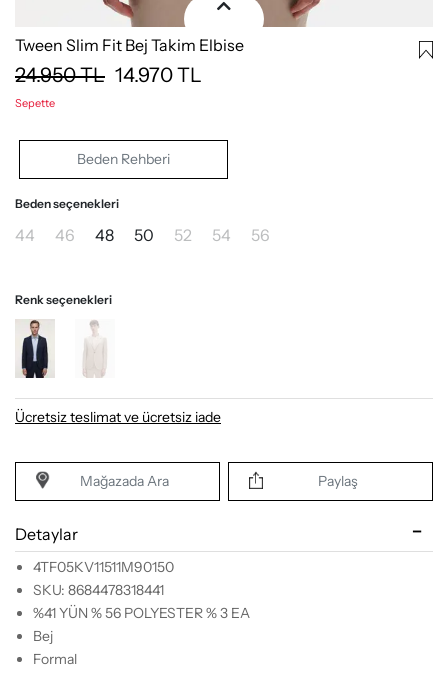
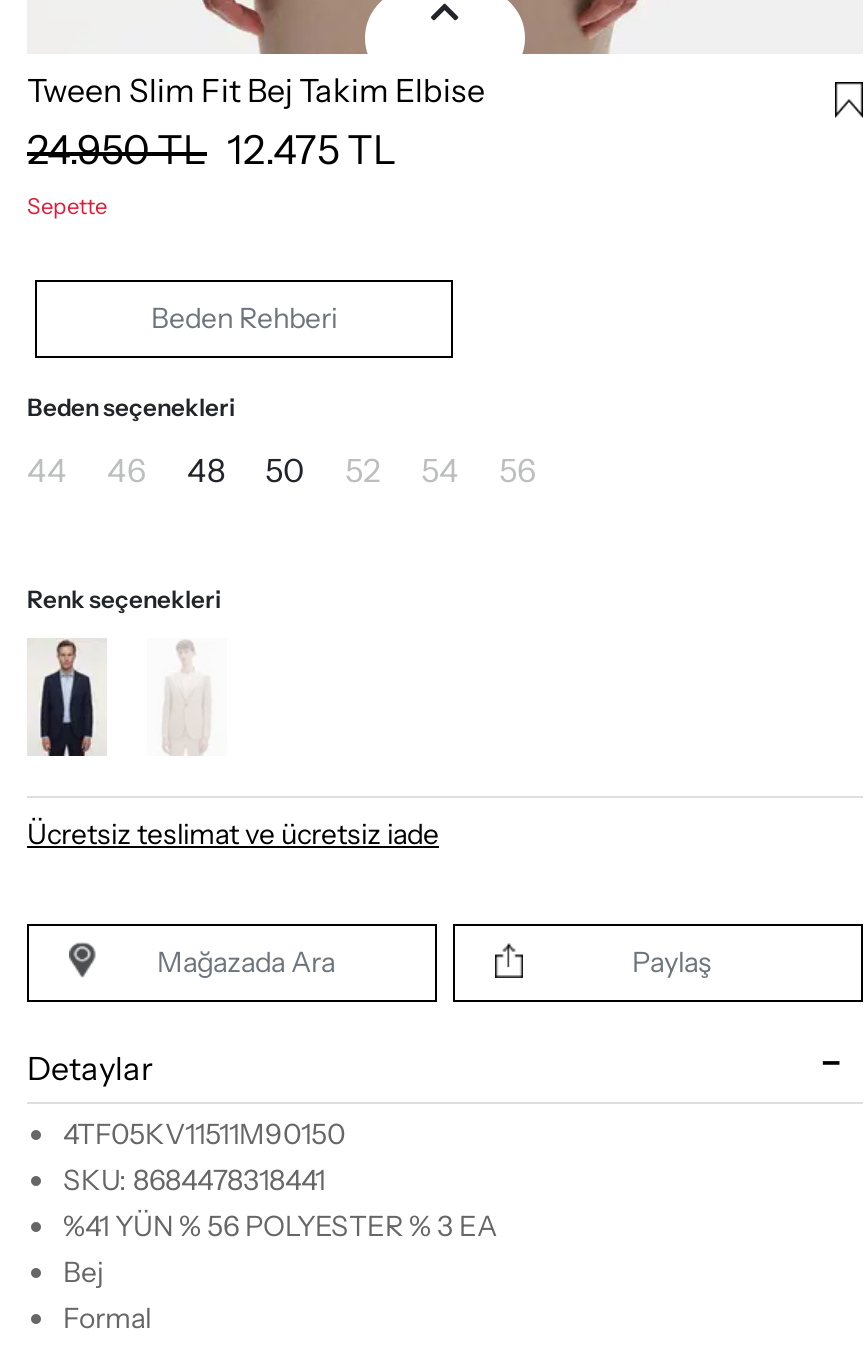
- 24.950TL 14.970 TL
+ 24.950TL 12.475 TL
